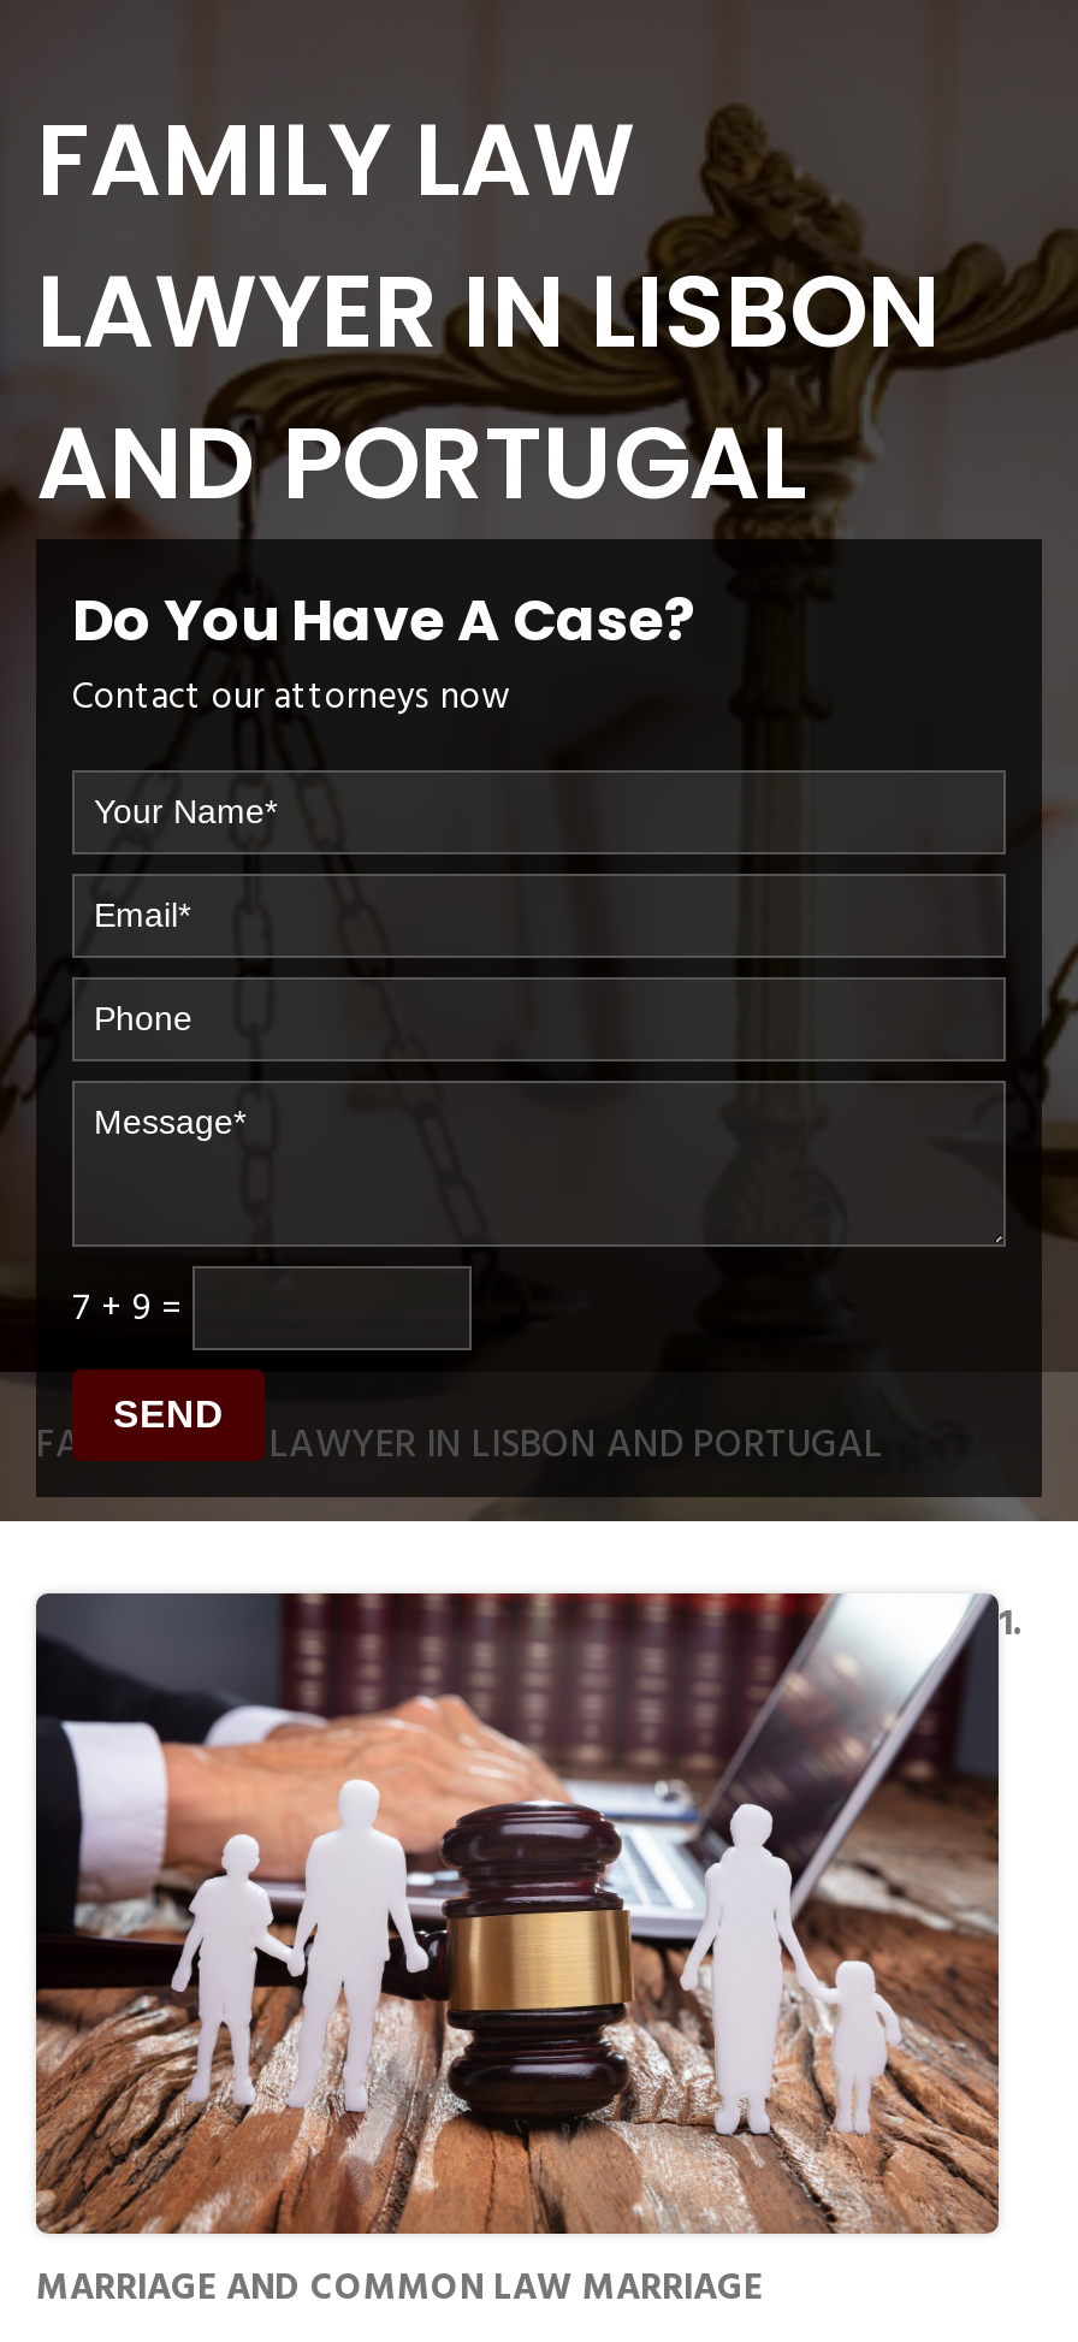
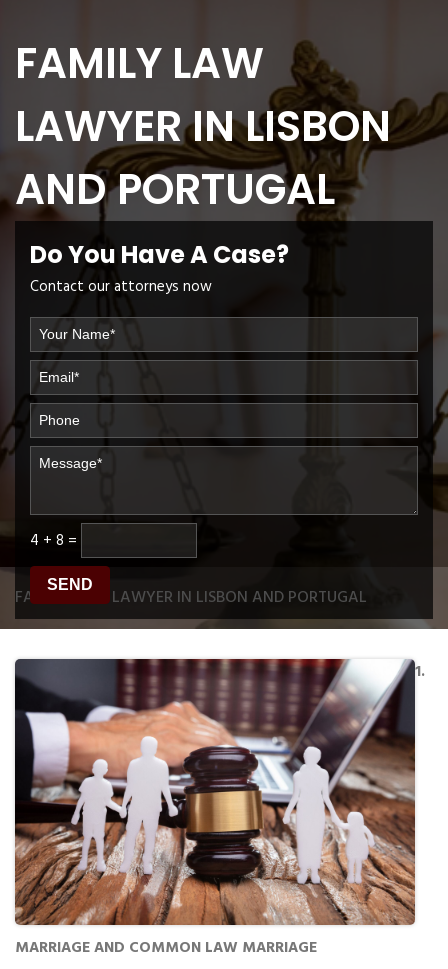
- 7 + 9 =
+ 4 + 8 =
